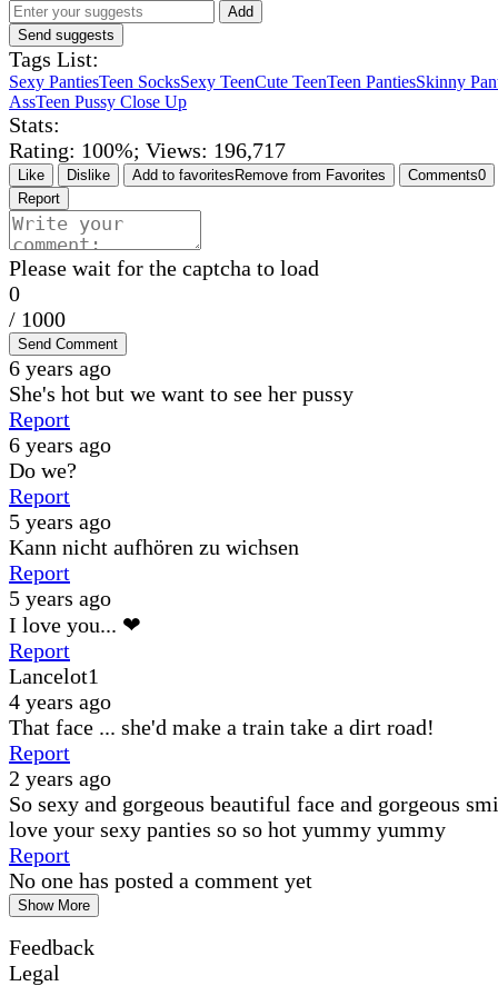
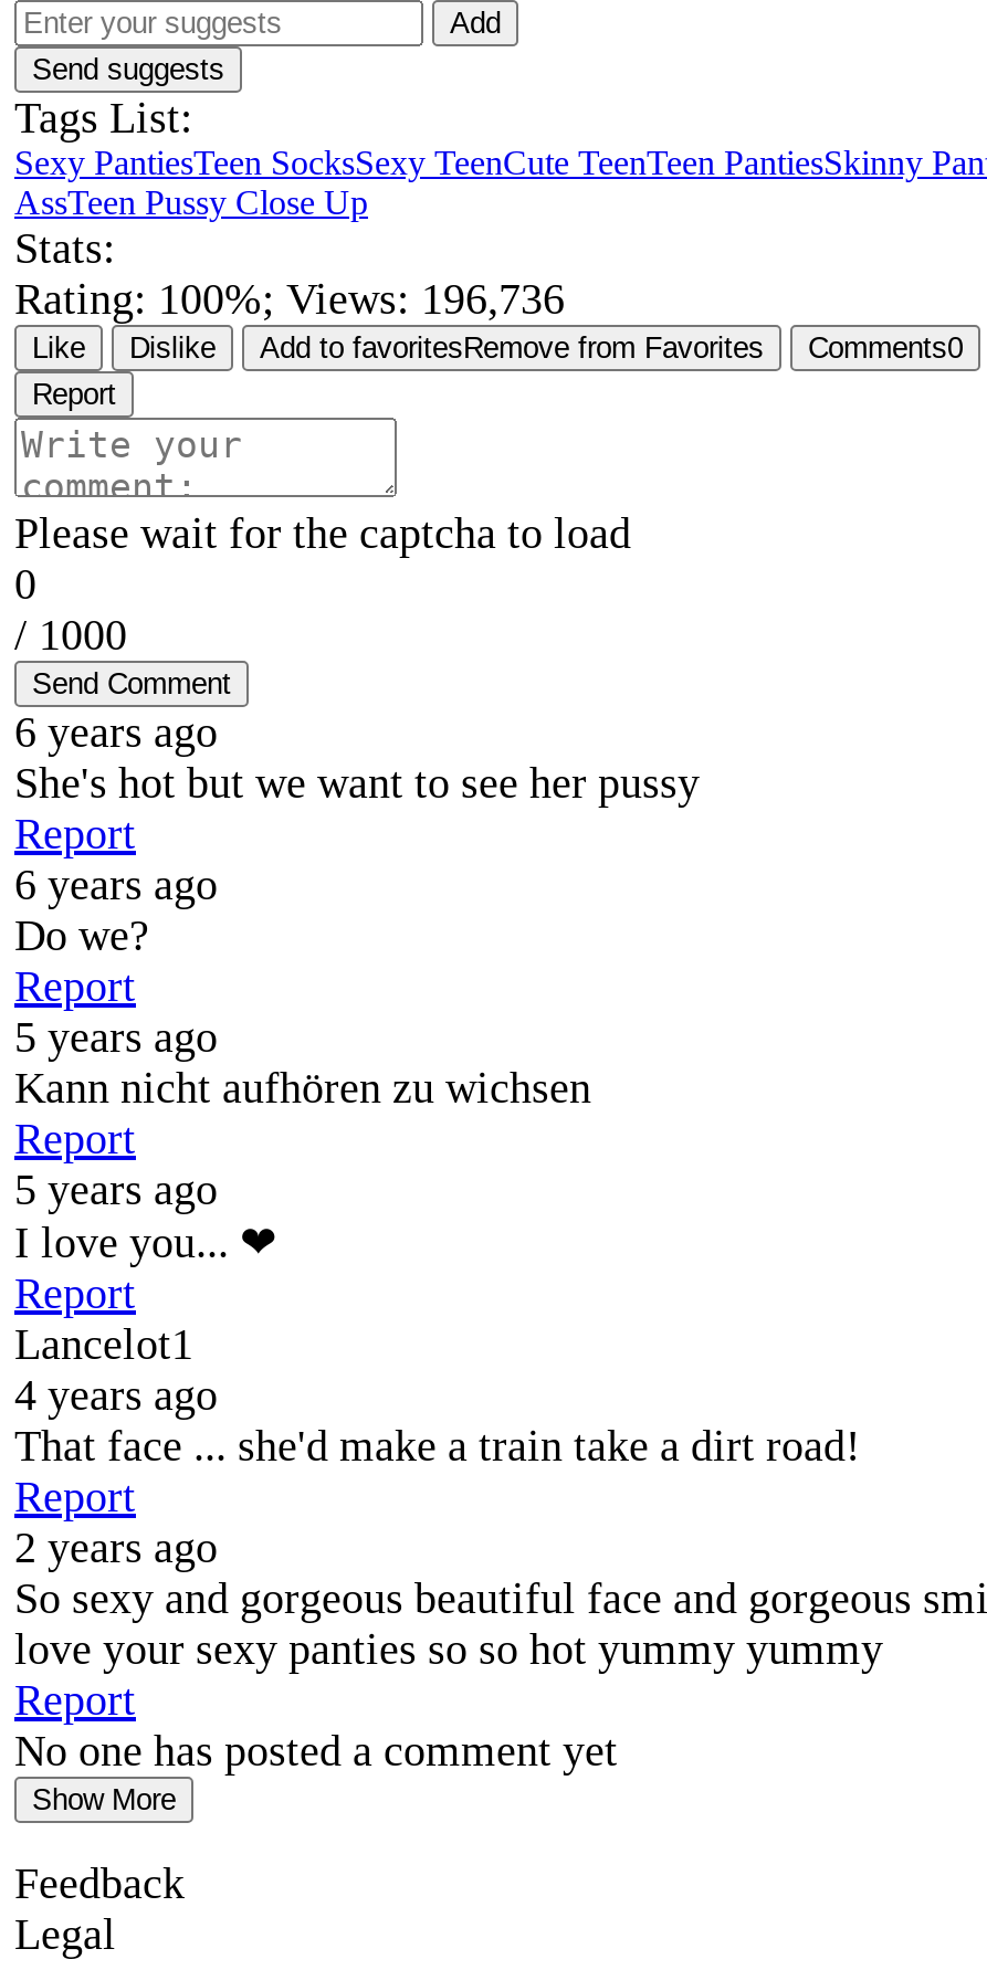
- Rating: 100%; Views: 196,717
+ Rating: 100%; Views: 196,736
